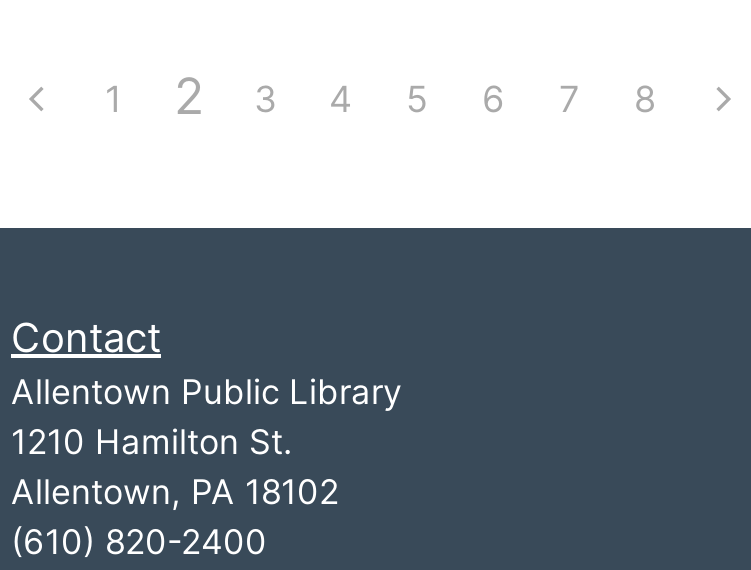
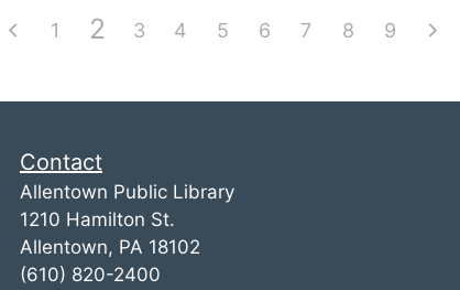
+ 9
